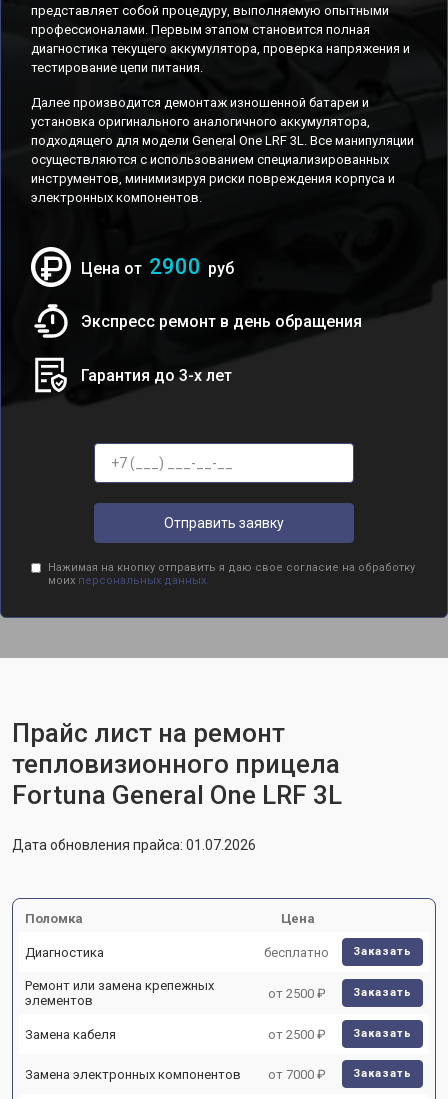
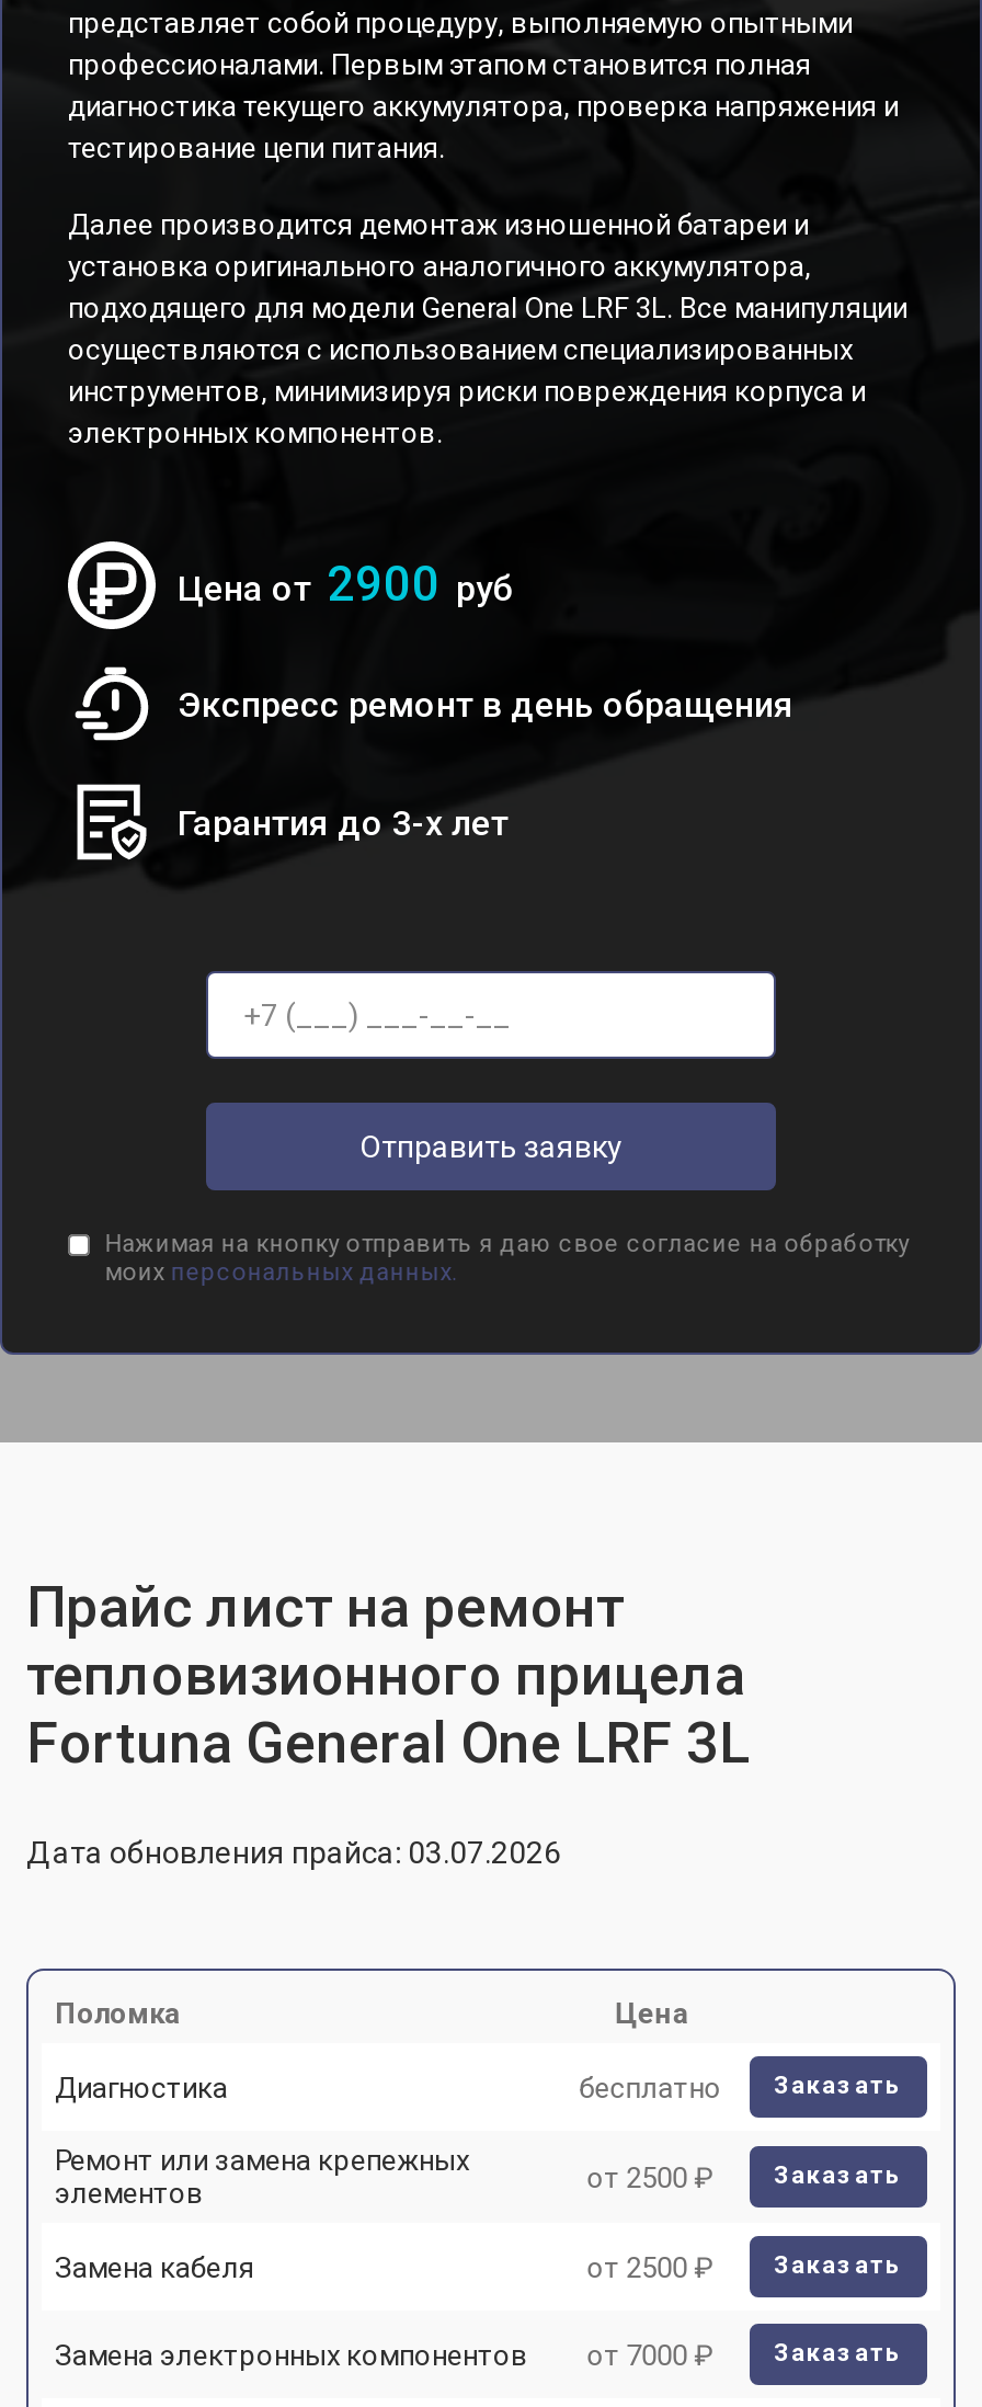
- Дата обновления прайса: 01.07.2026
+ Дата обновления прайса: 03.07.2026
